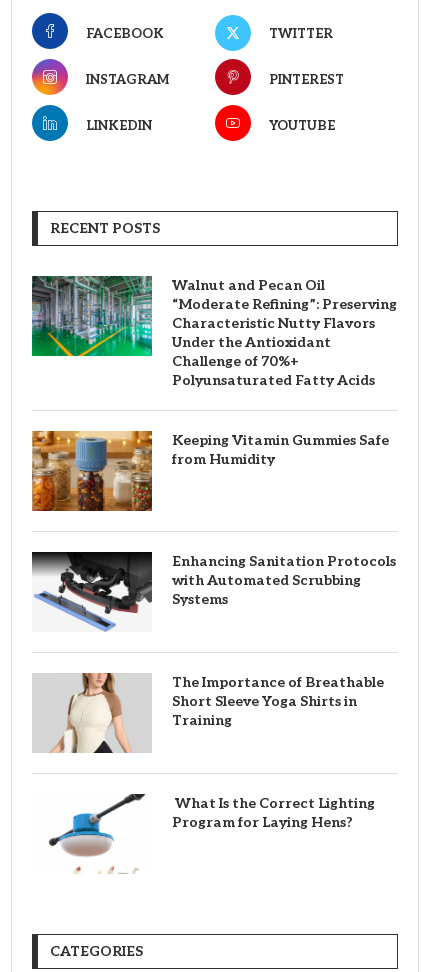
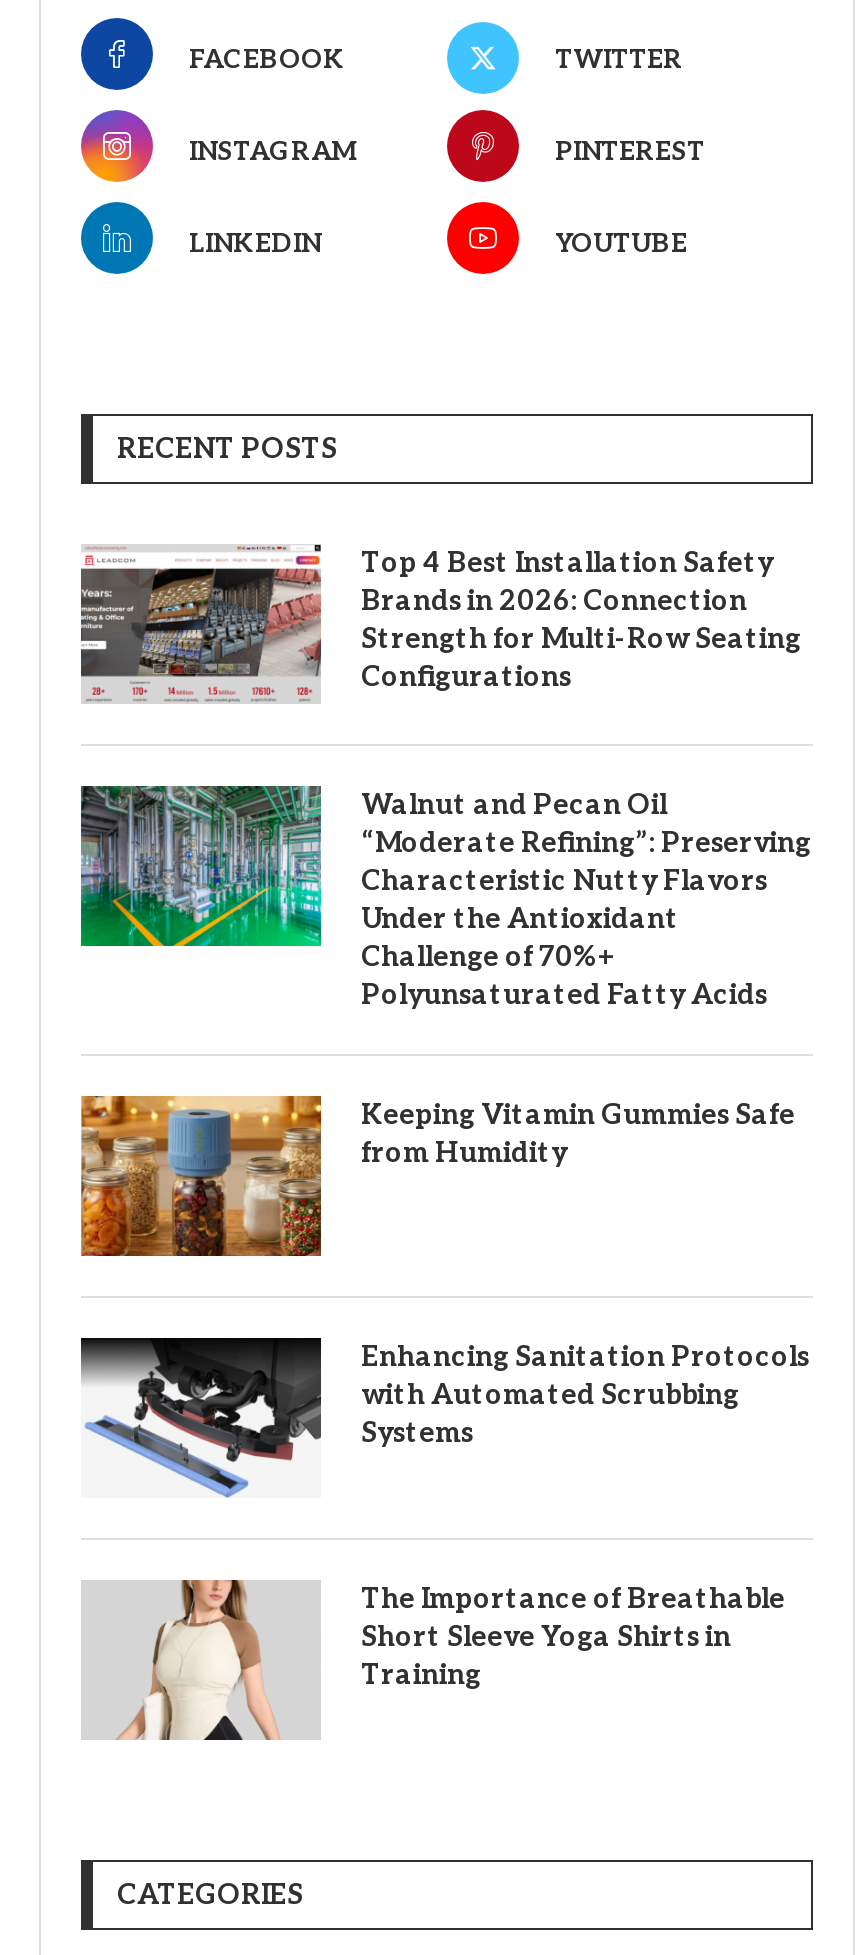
+ [image]
+ Top 4 Best Installation Safety
+ Brands in 2026: Connection
+ Strength for Multi-Row Seating
+ Configurations

moved down: [image] | Walnut and Pecan Oil | “Moderate Refining”: Preserving | ... | Short Sleeve Yoga Shirts in | Training

- [image]
- What Is the Correct Lighting
- Program for Laying Hens?
